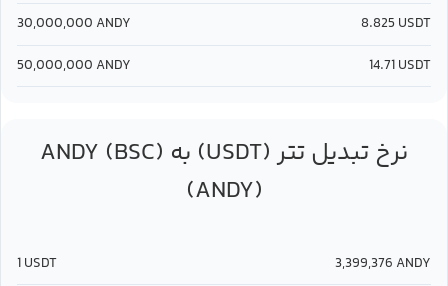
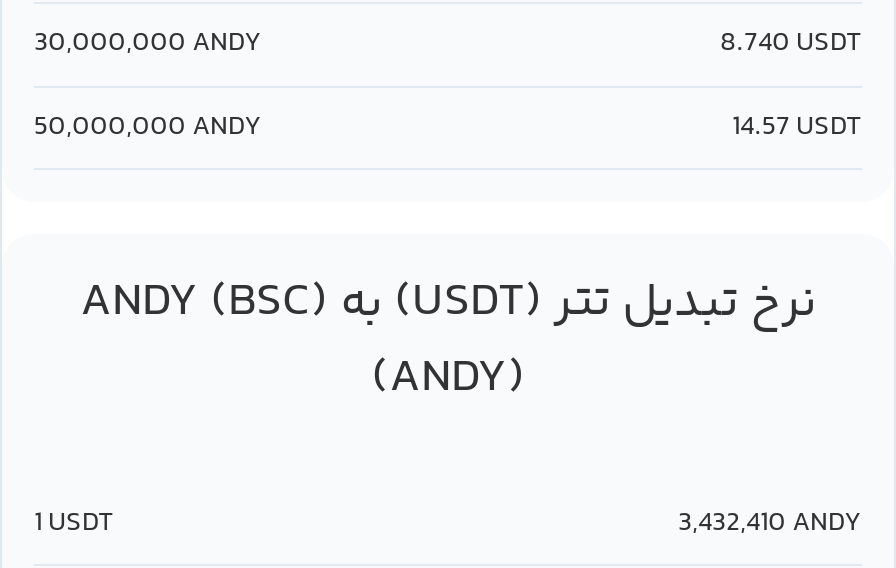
- 8.825 USDT
+ 8.740 USDT

- 14.71 USDT
+ 14.57 USDT

- 3,399,376 ANDY
+ 3,432,410 ANDY
